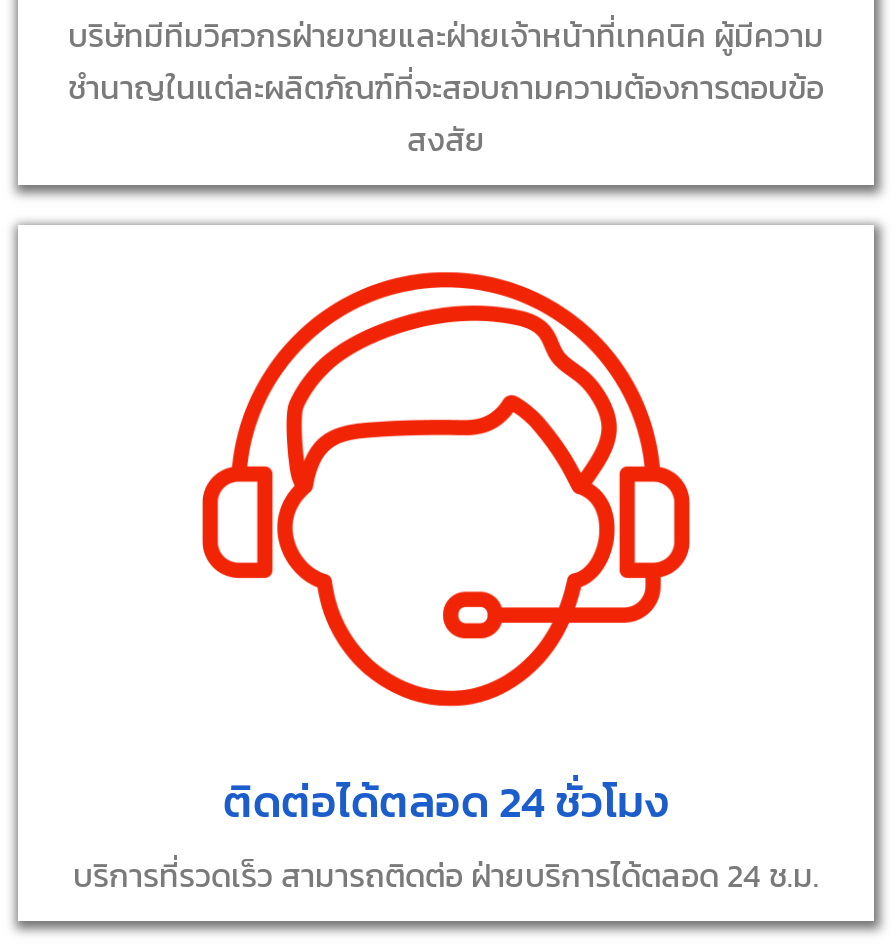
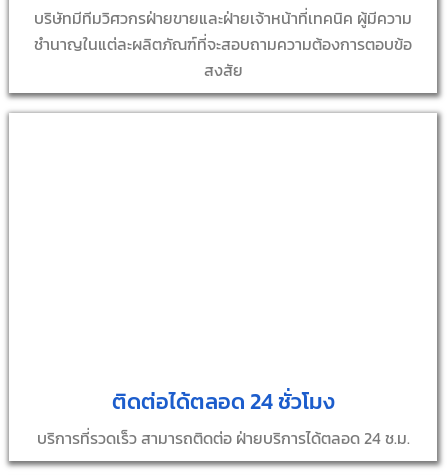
- [image]
